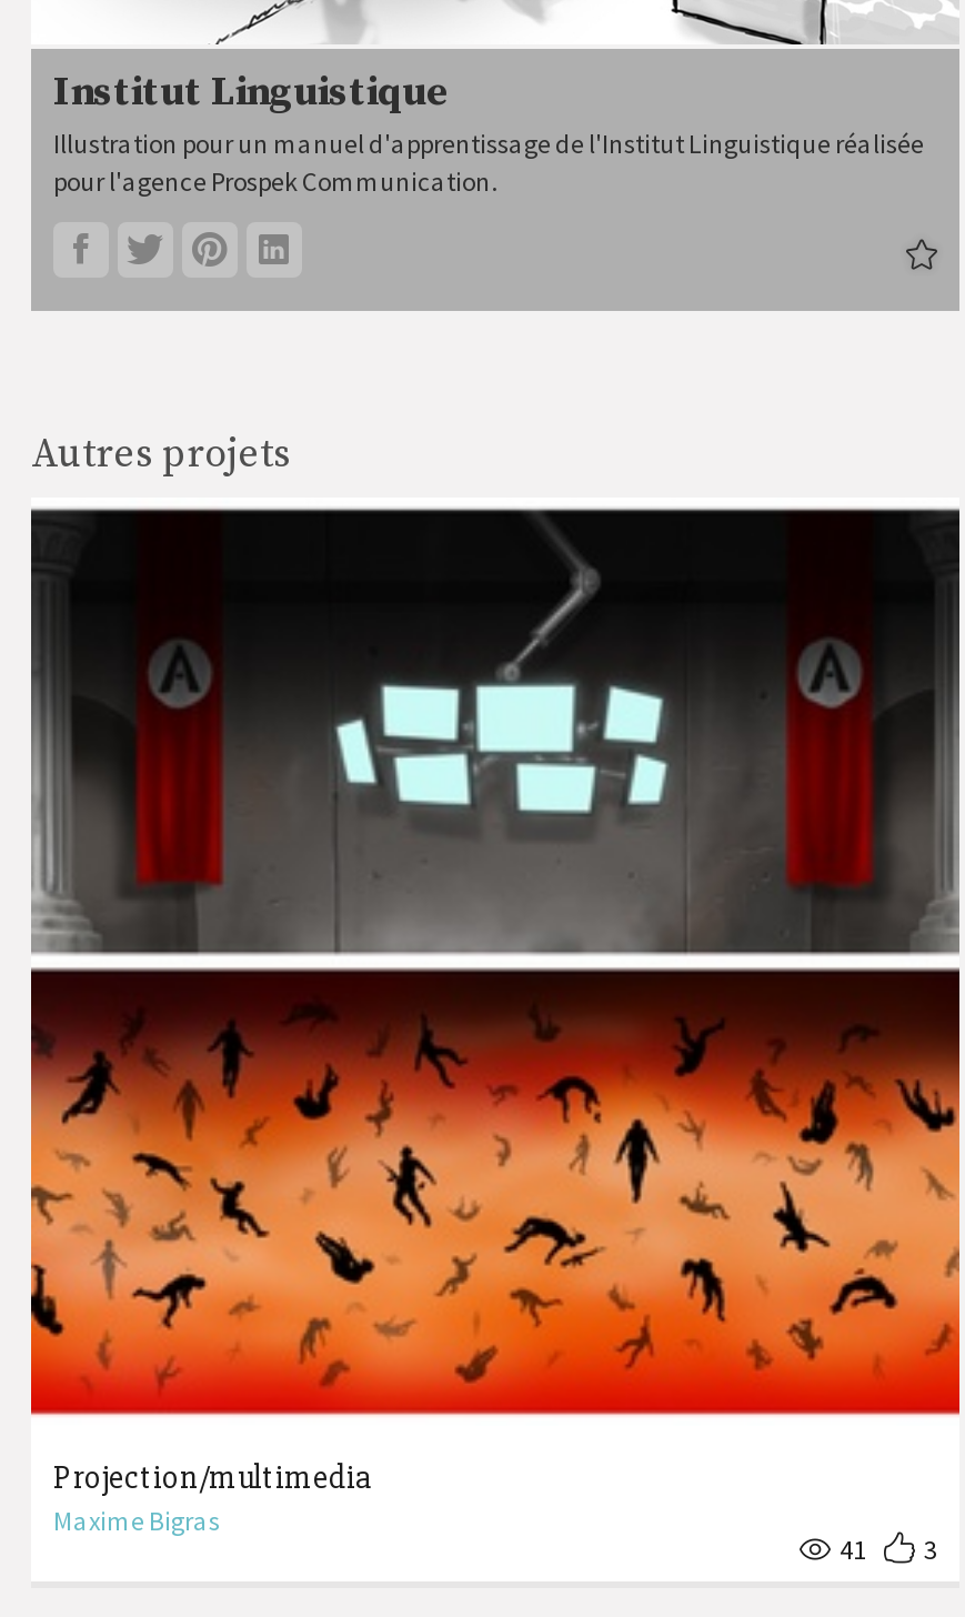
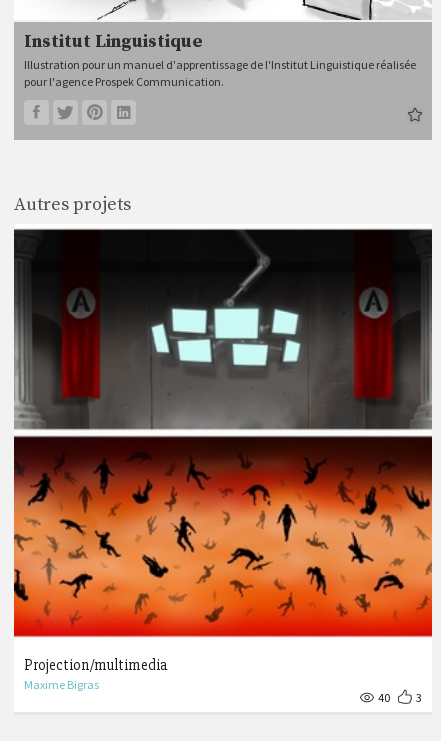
- 41 3
+ 40 3
